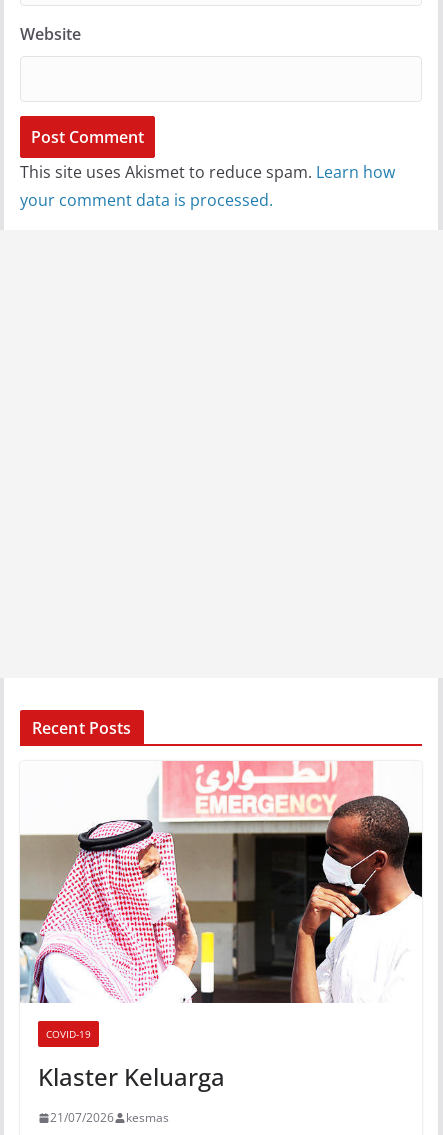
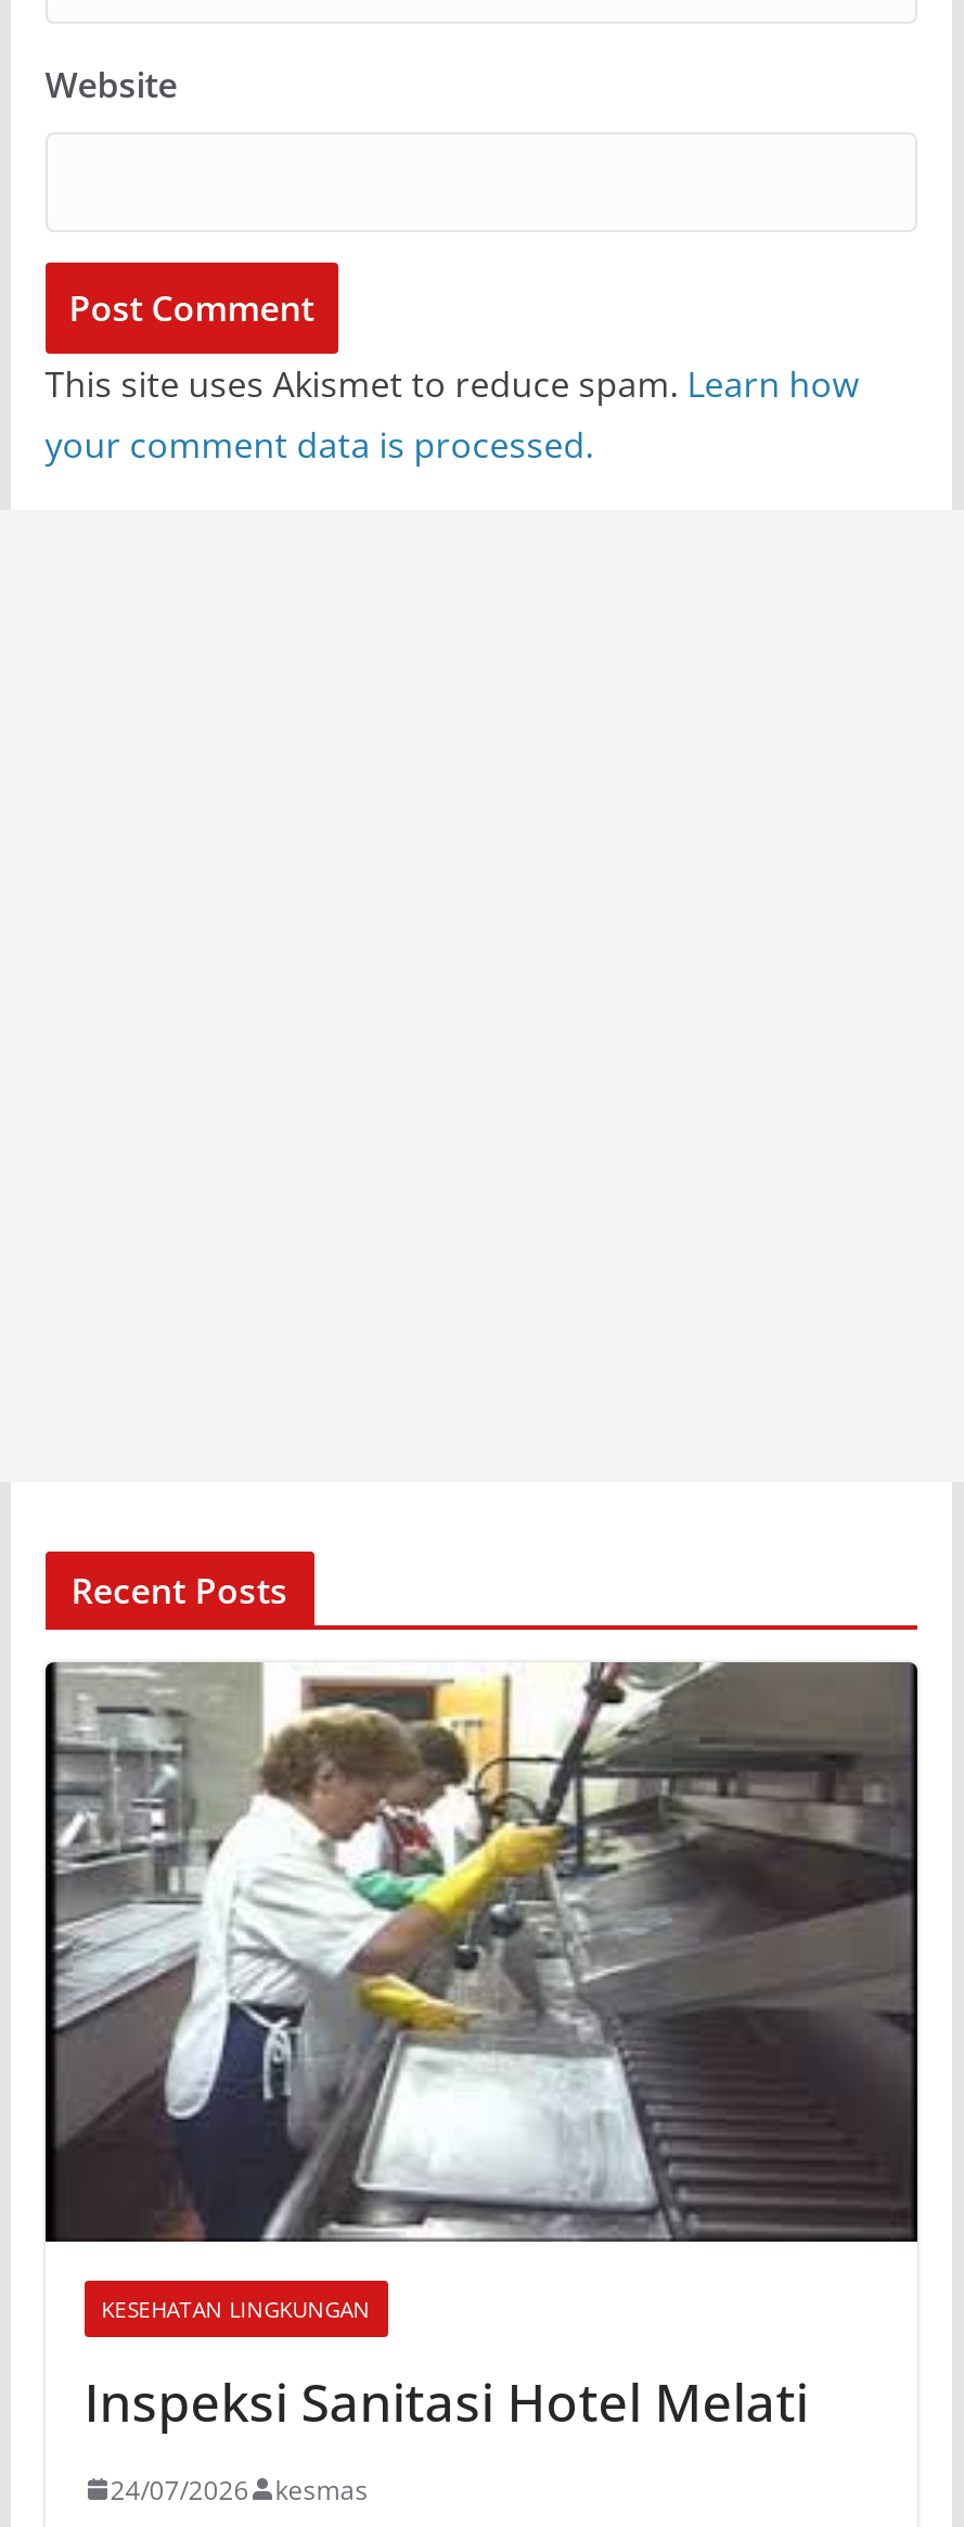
- [image]
- COVID-19
+ [image]
+ KESEHATAN LINGKUNGAN

- Klaster Keluarga
+ Inspeksi Sanitasi Hotel Melati

- 21/07/2026 kesmas
+ 24/07/2026 kesmas
